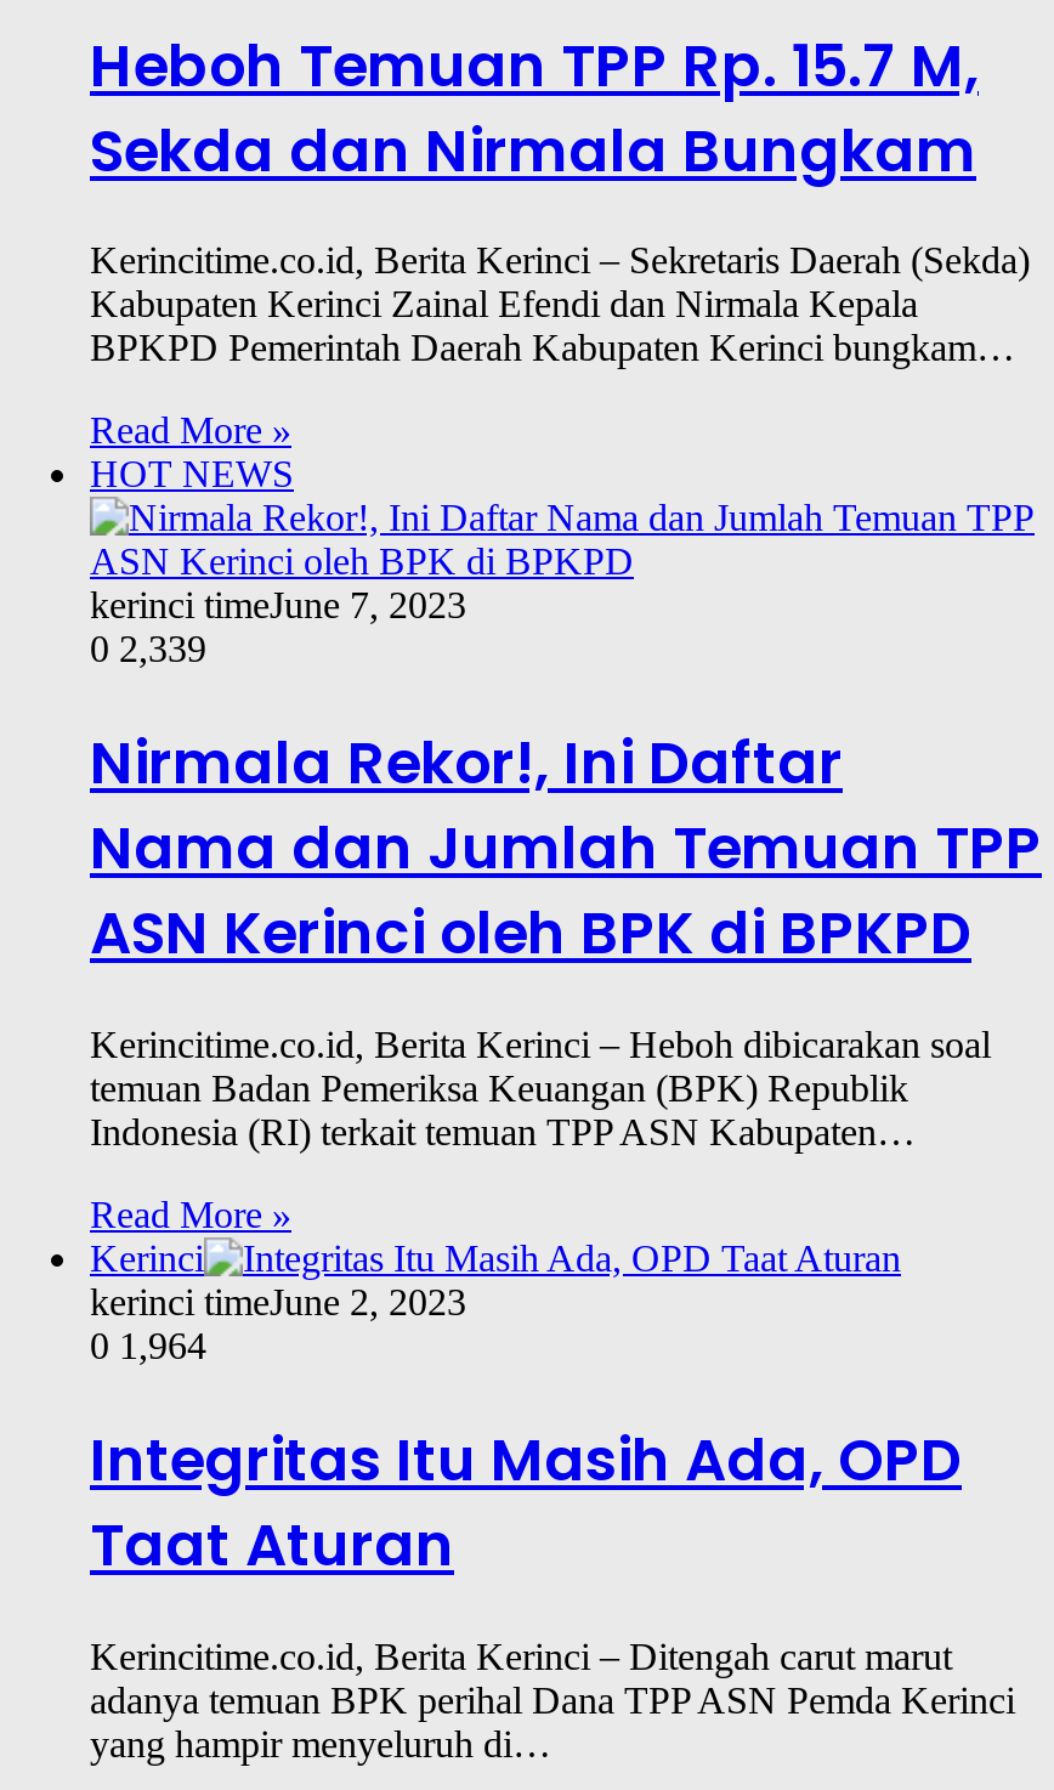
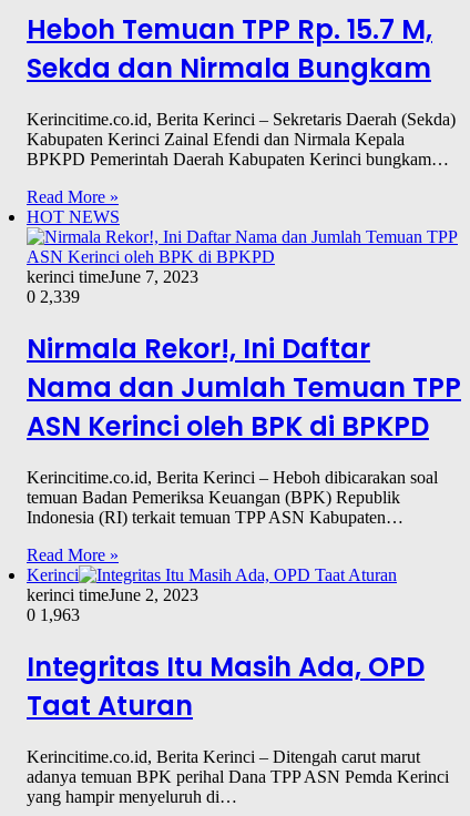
- 0 1,964
+ 0 1,963
